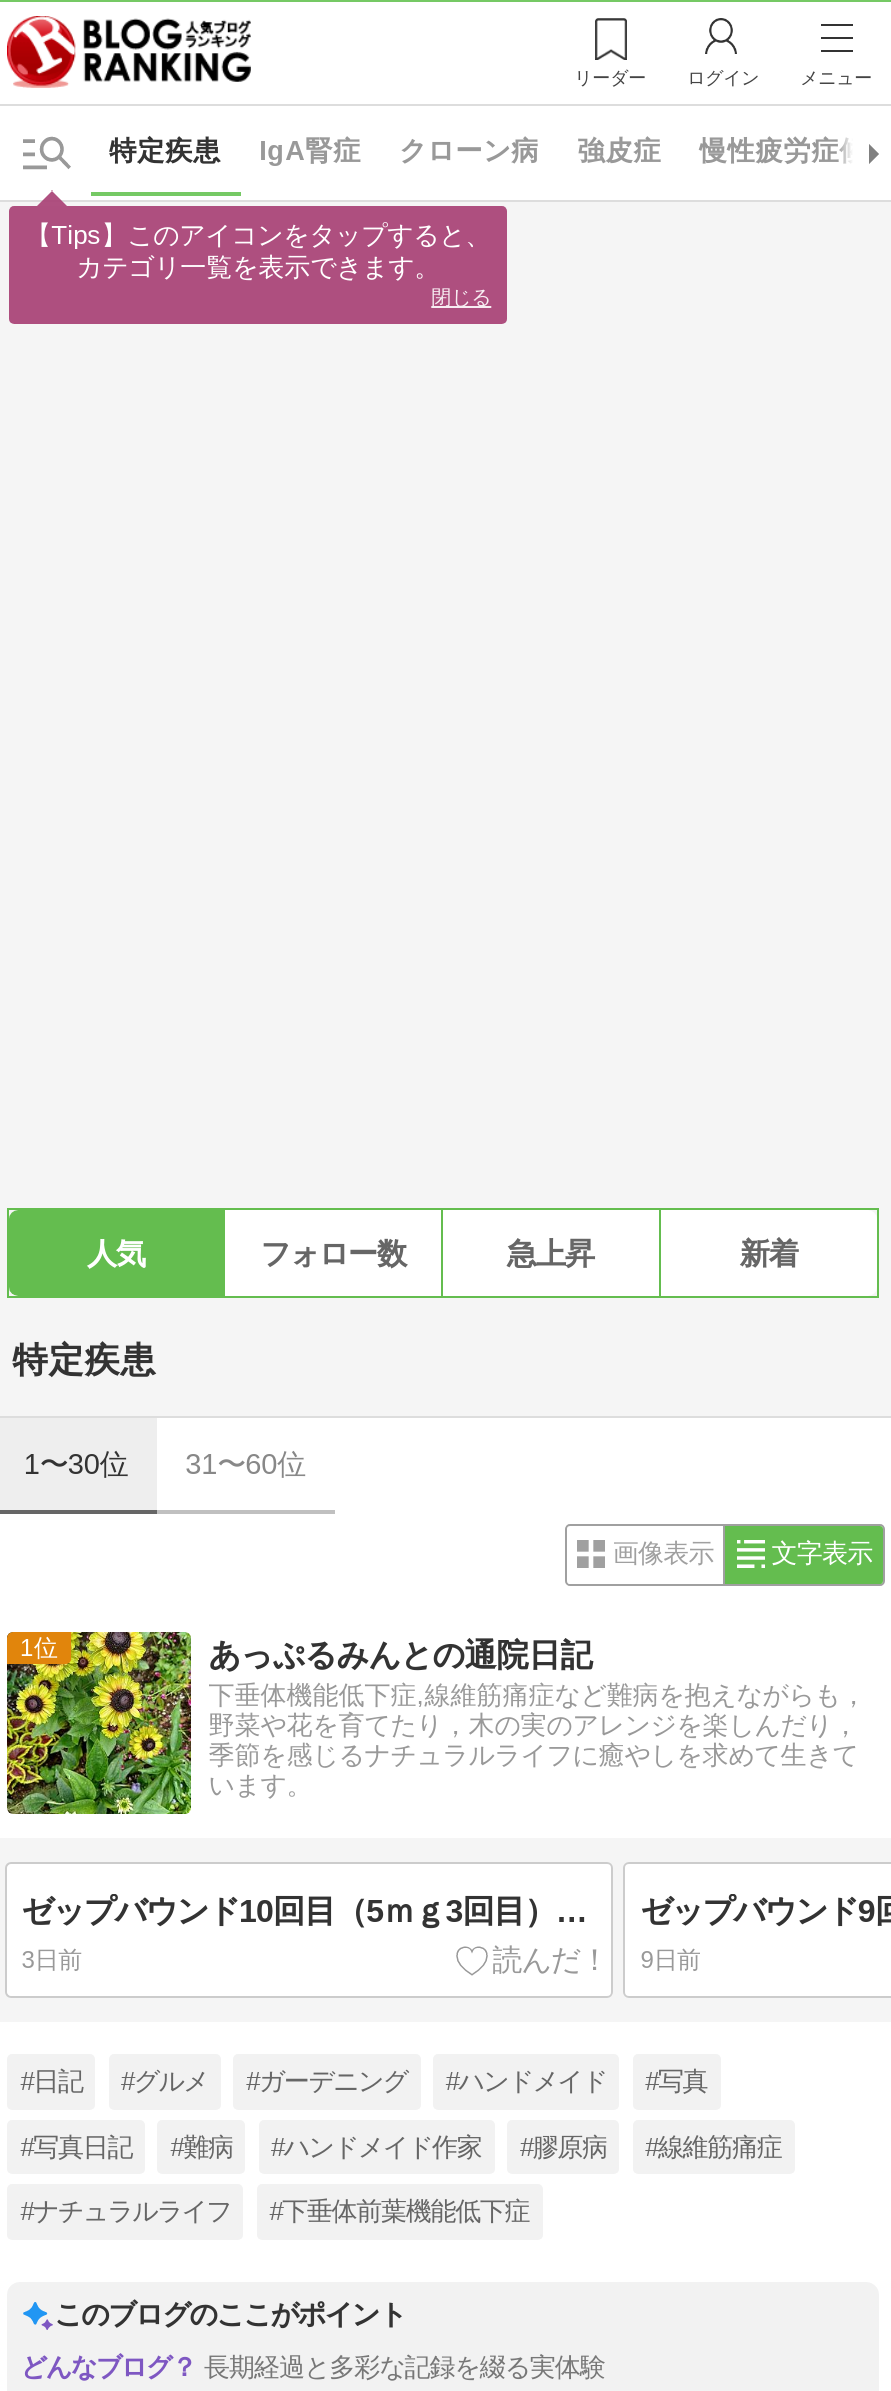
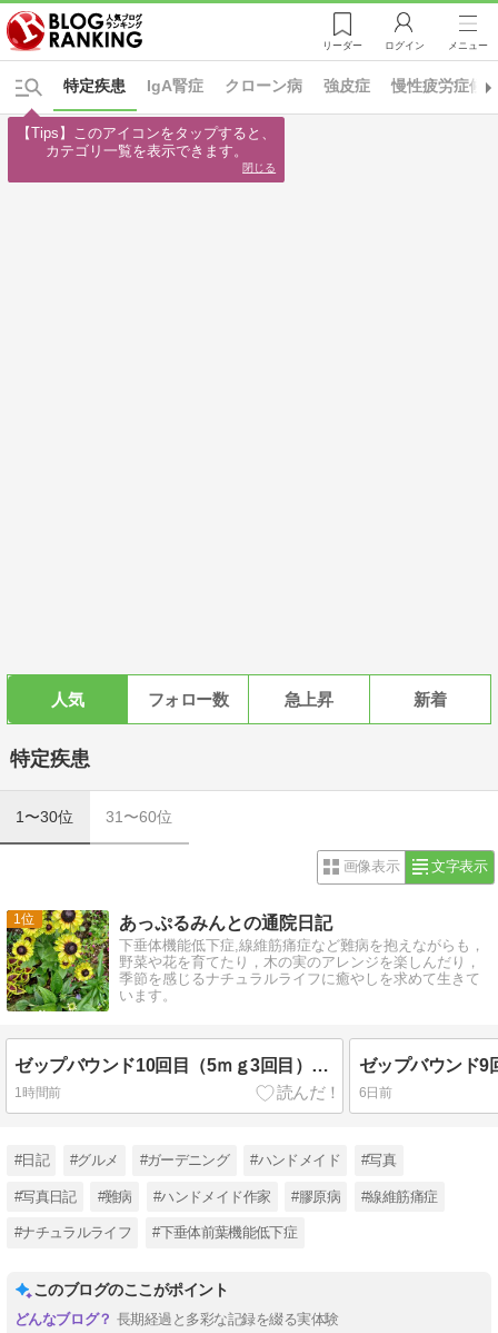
- 3日前
- 9日前
+ 1時間前
+ 6日前
